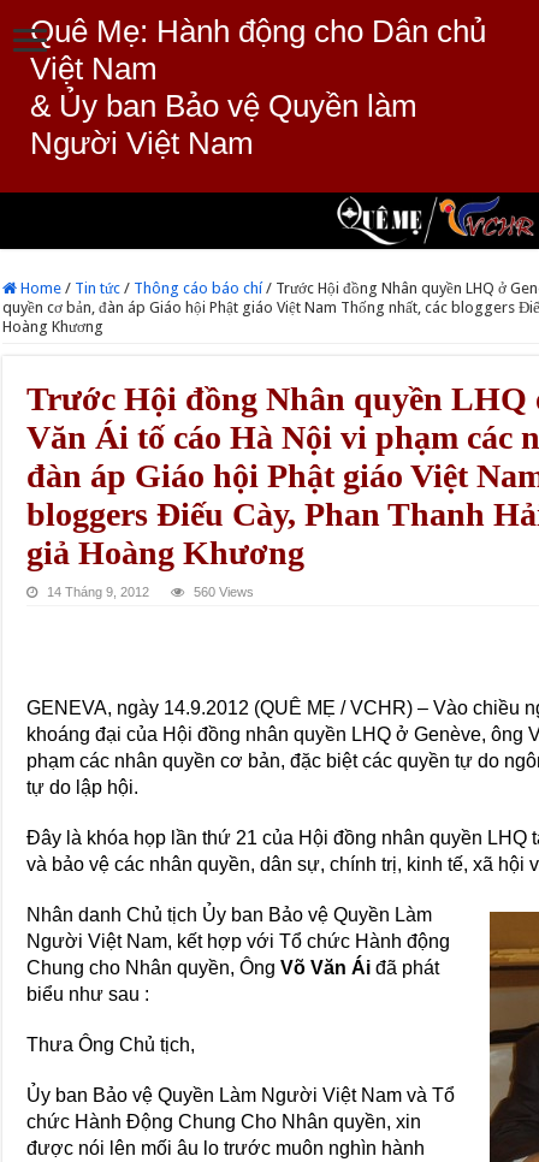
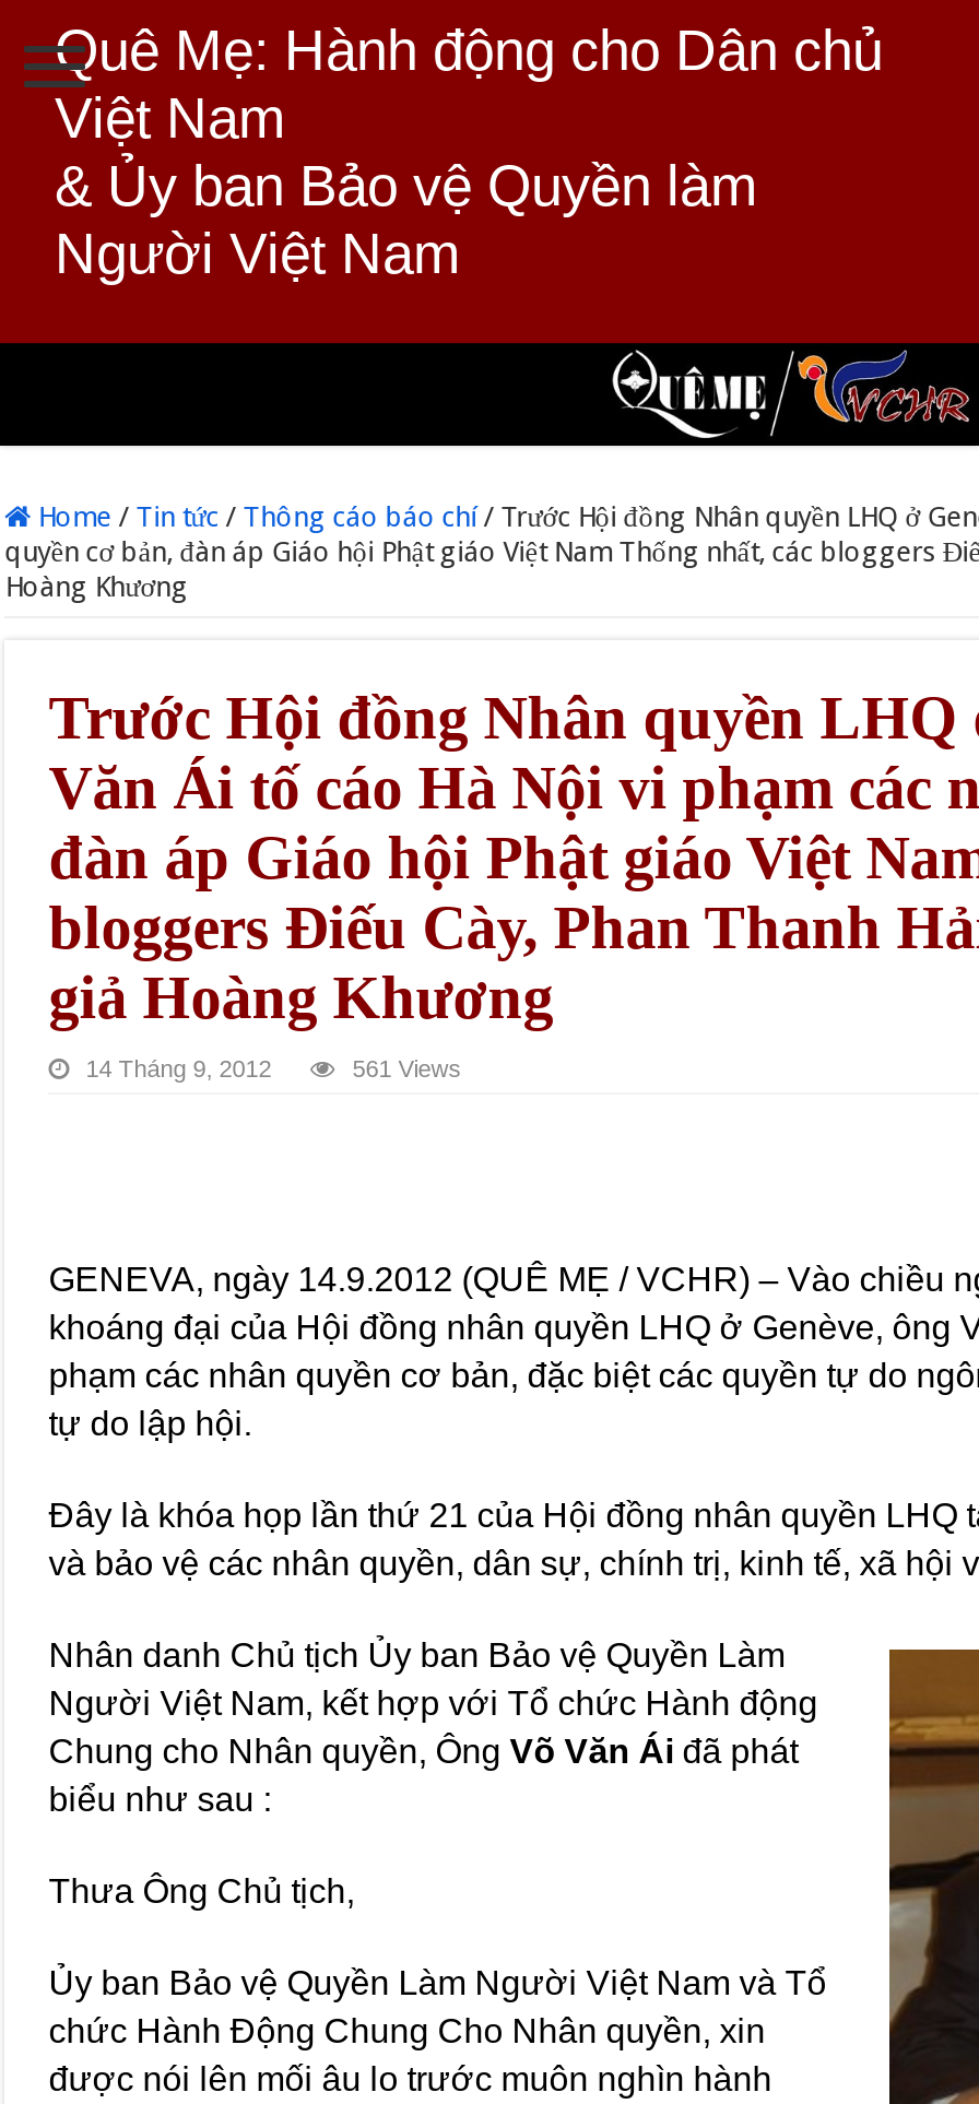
- 560 Views
+ 561 Views
